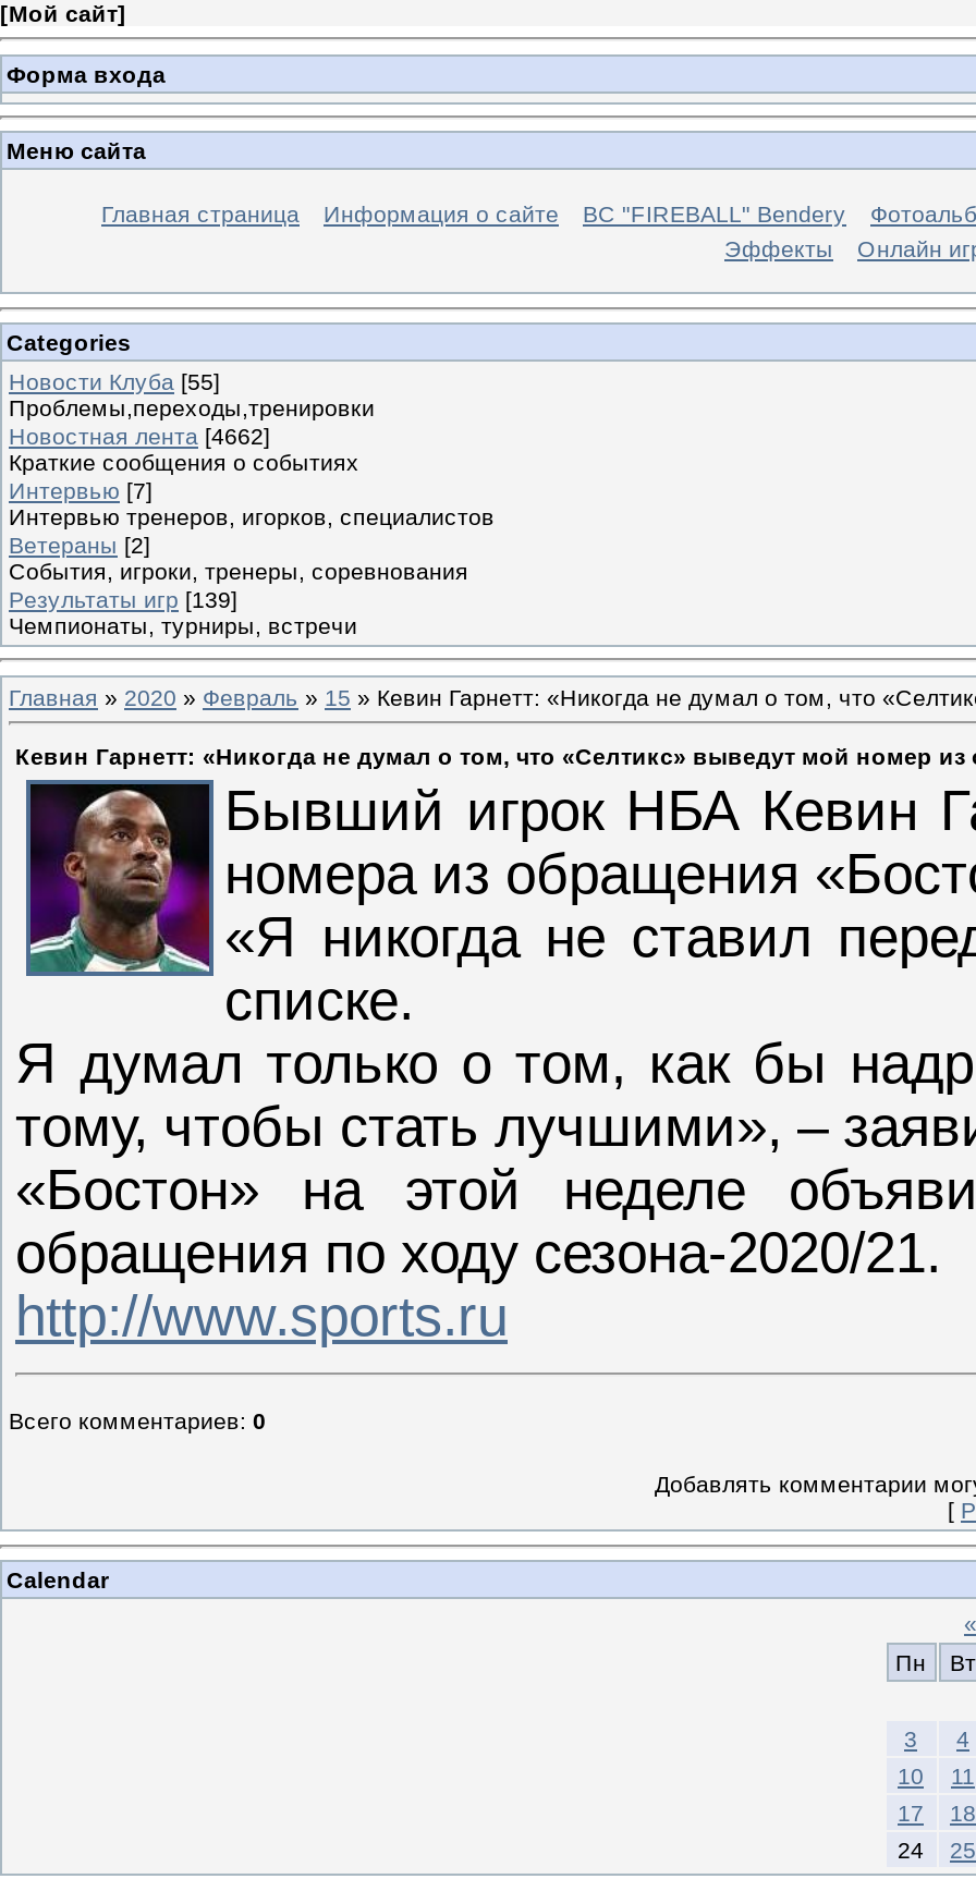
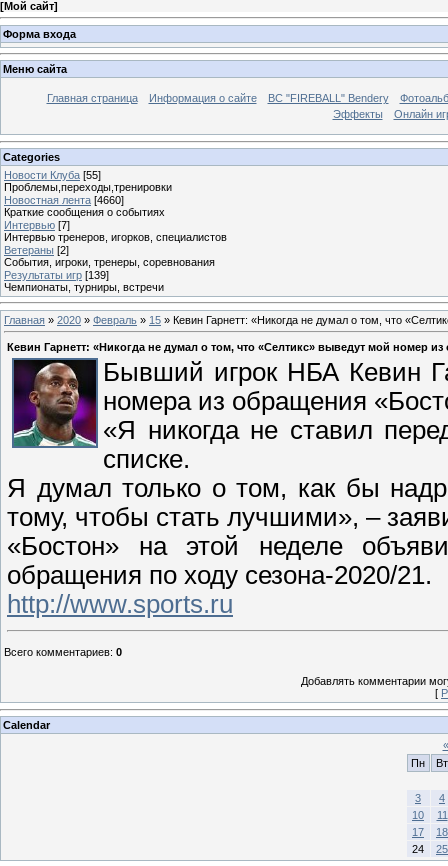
- Новостная лента [4662]
+ Новостная лента [4660]
